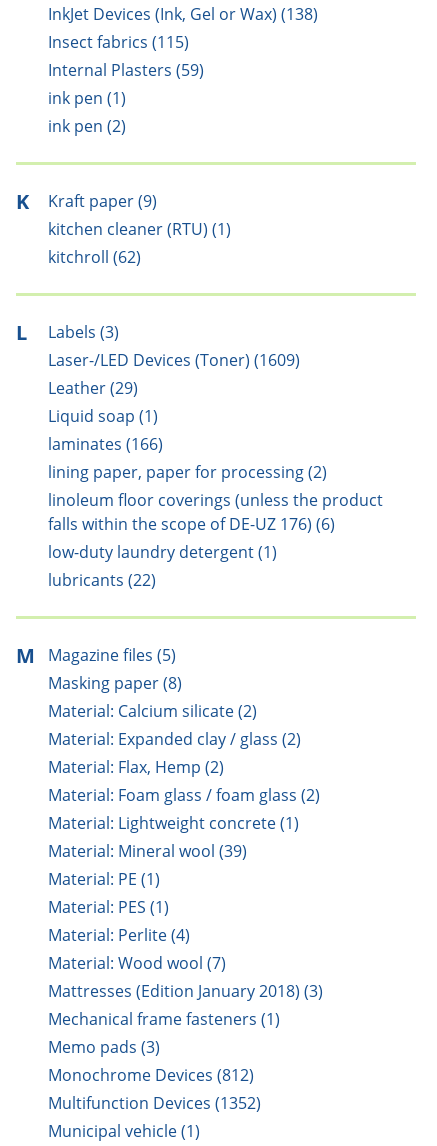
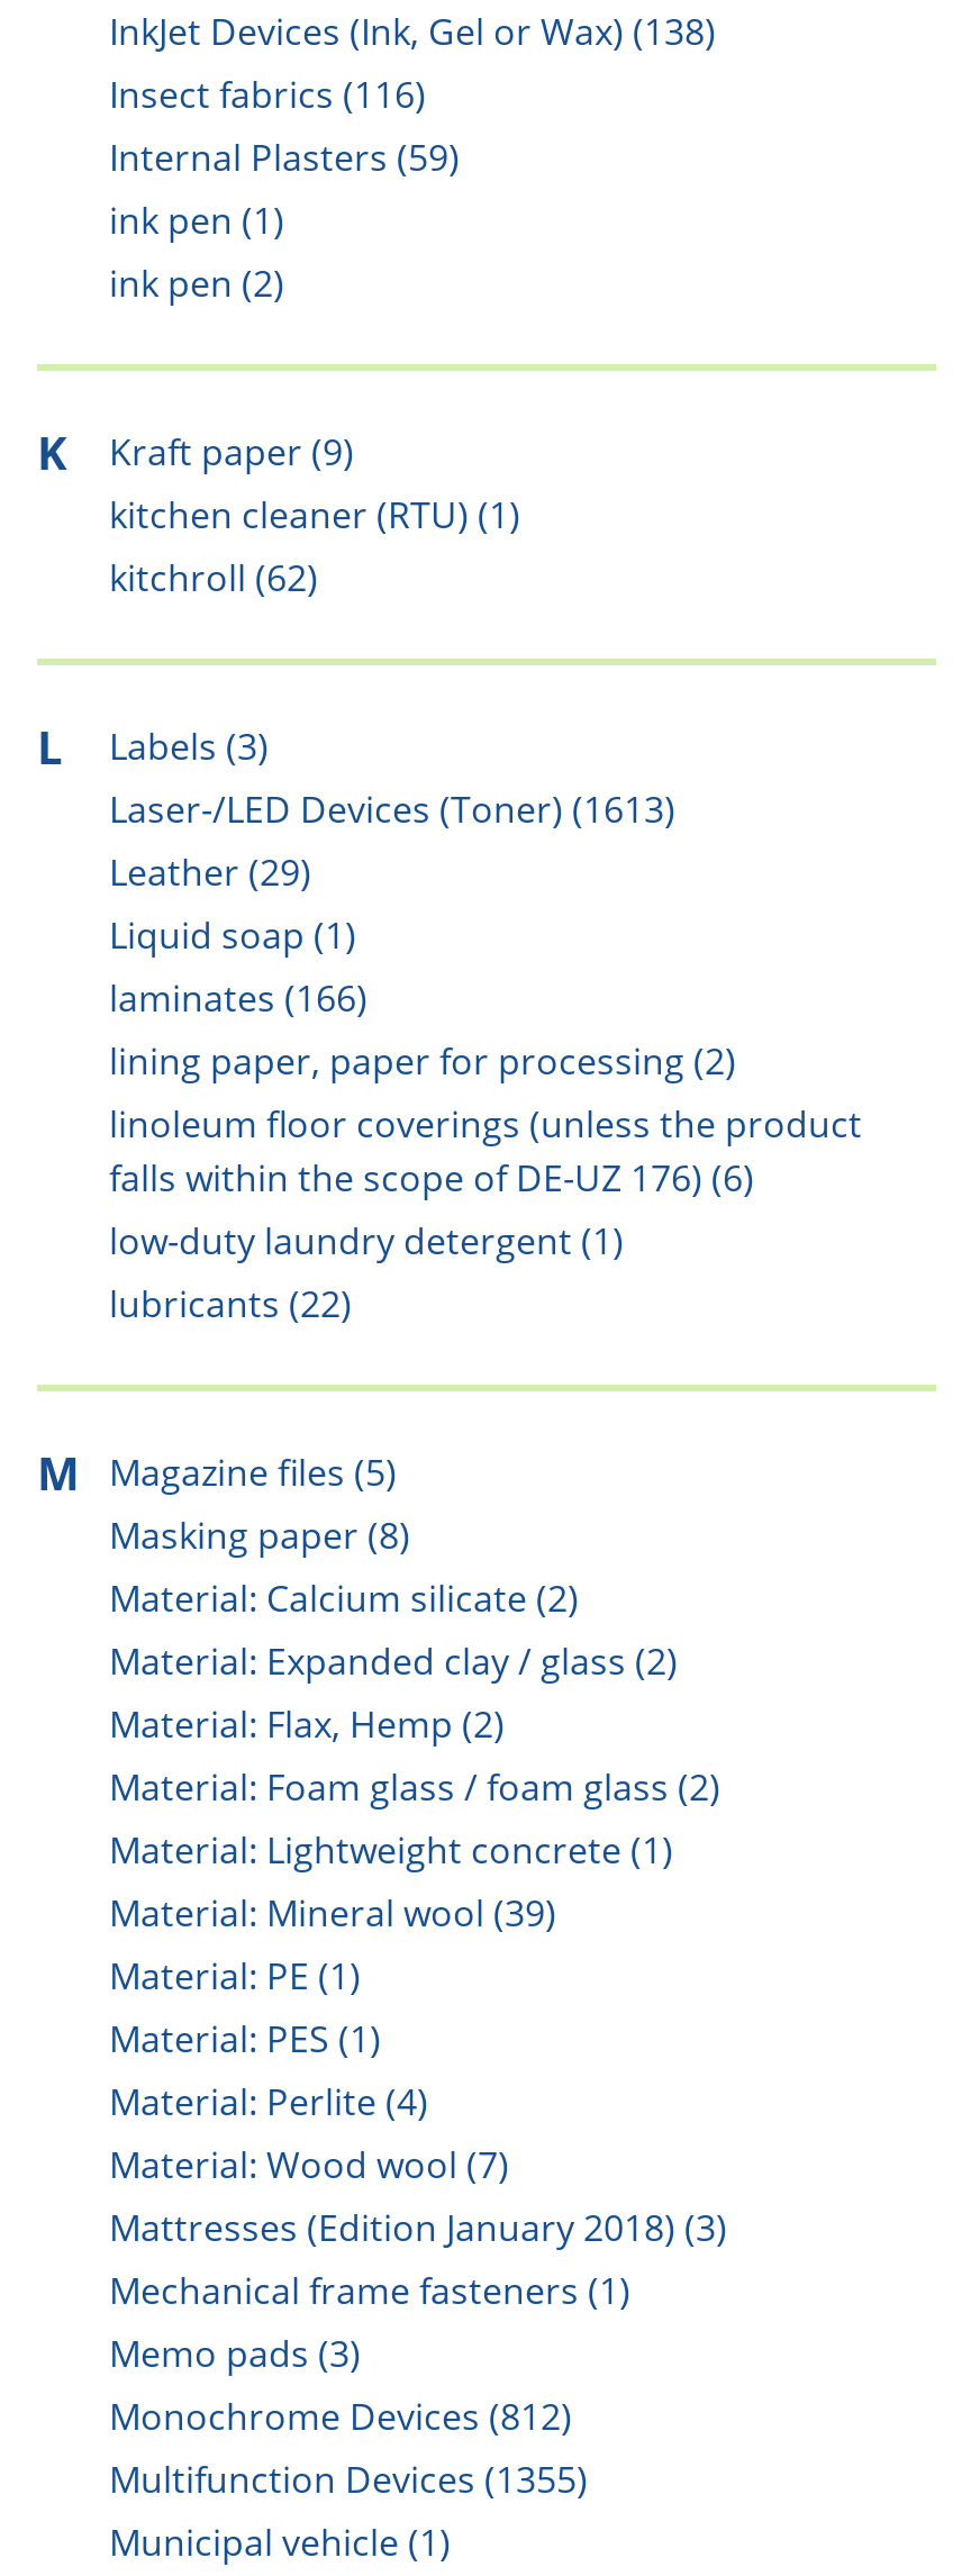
- Insect fabrics (115)
+ Insect fabrics (116)

- Laser-/LED Devices (Toner) (1609)
+ Laser-/LED Devices (Toner) (1613)

- Multifunction Devices (1352)
+ Multifunction Devices (1355)
